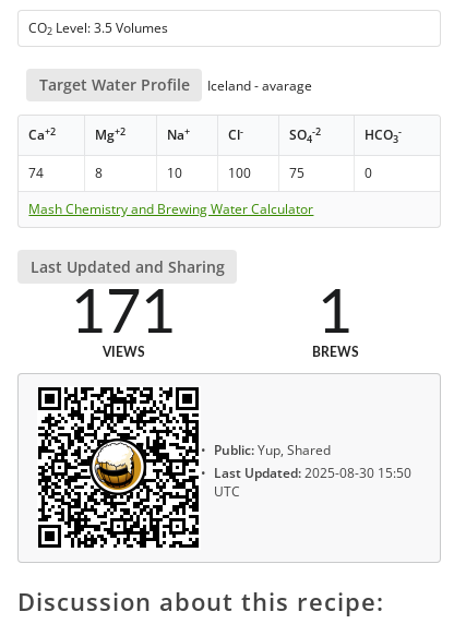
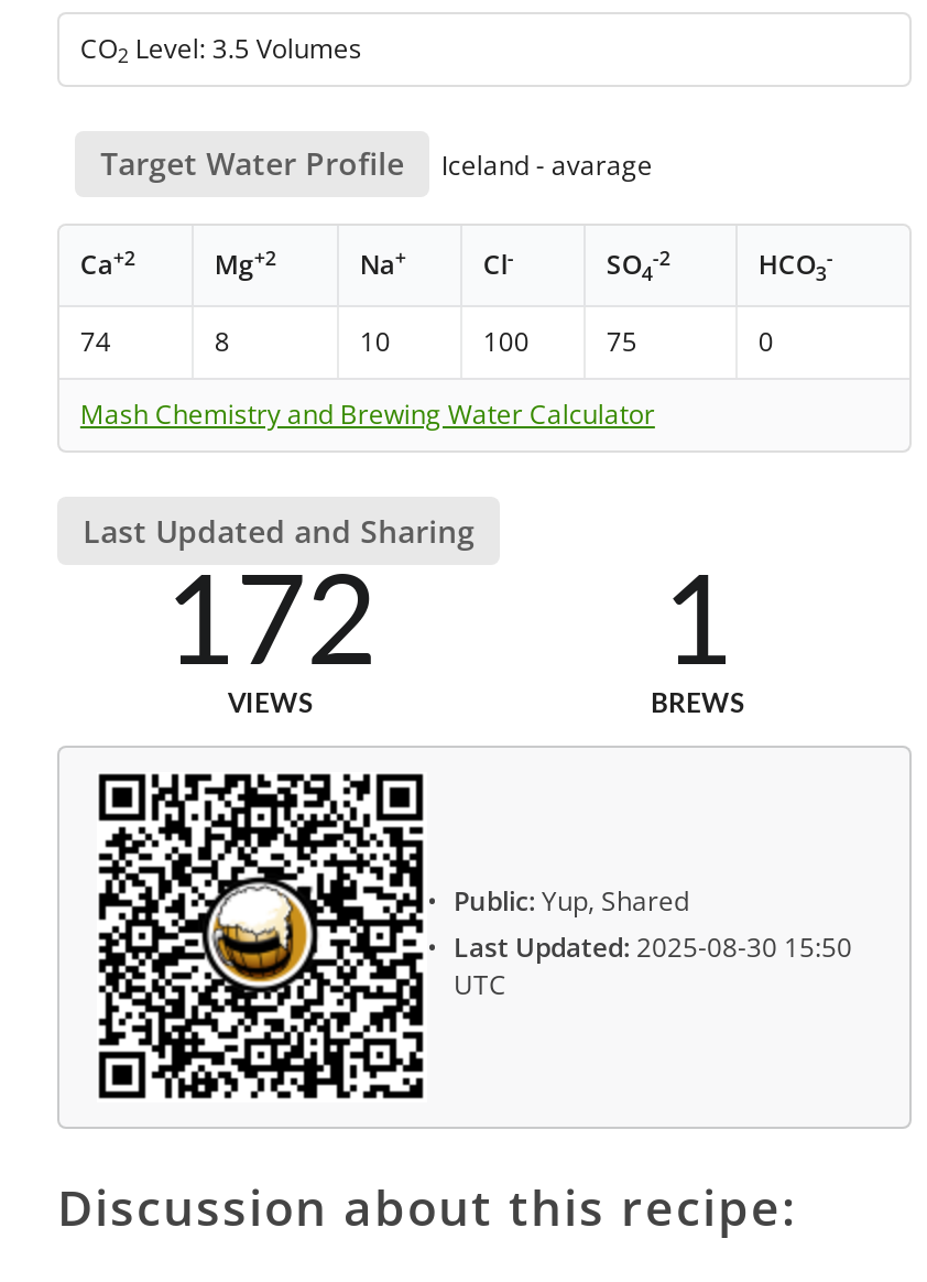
- 171
+ 172
